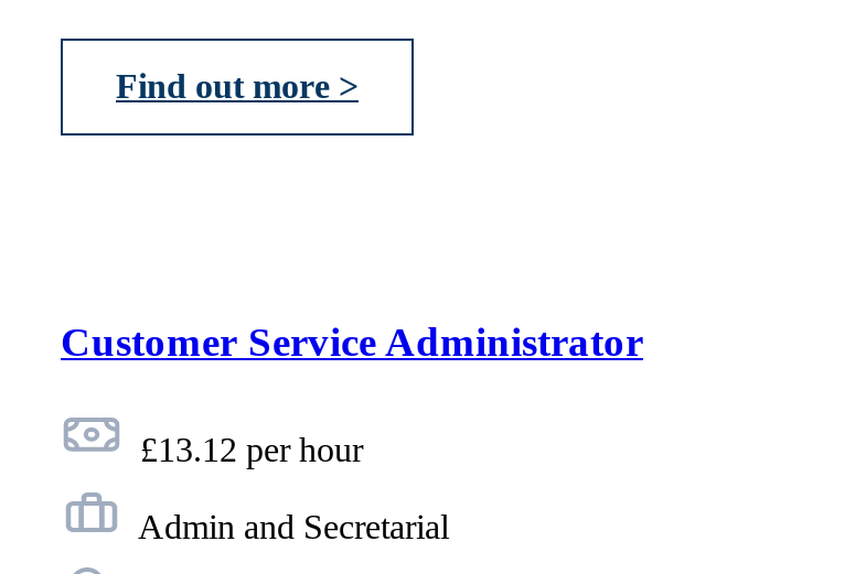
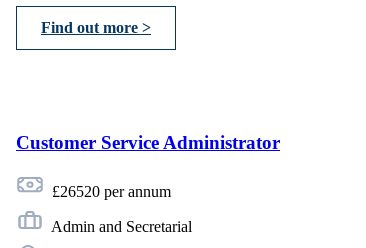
- £13.12 per hour
+ £26520 per annum
